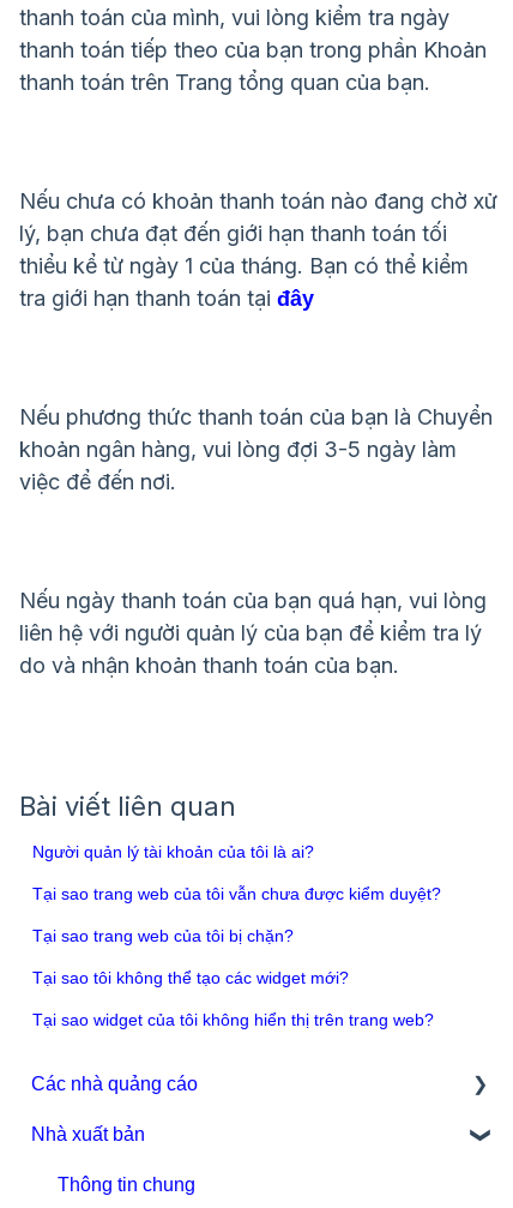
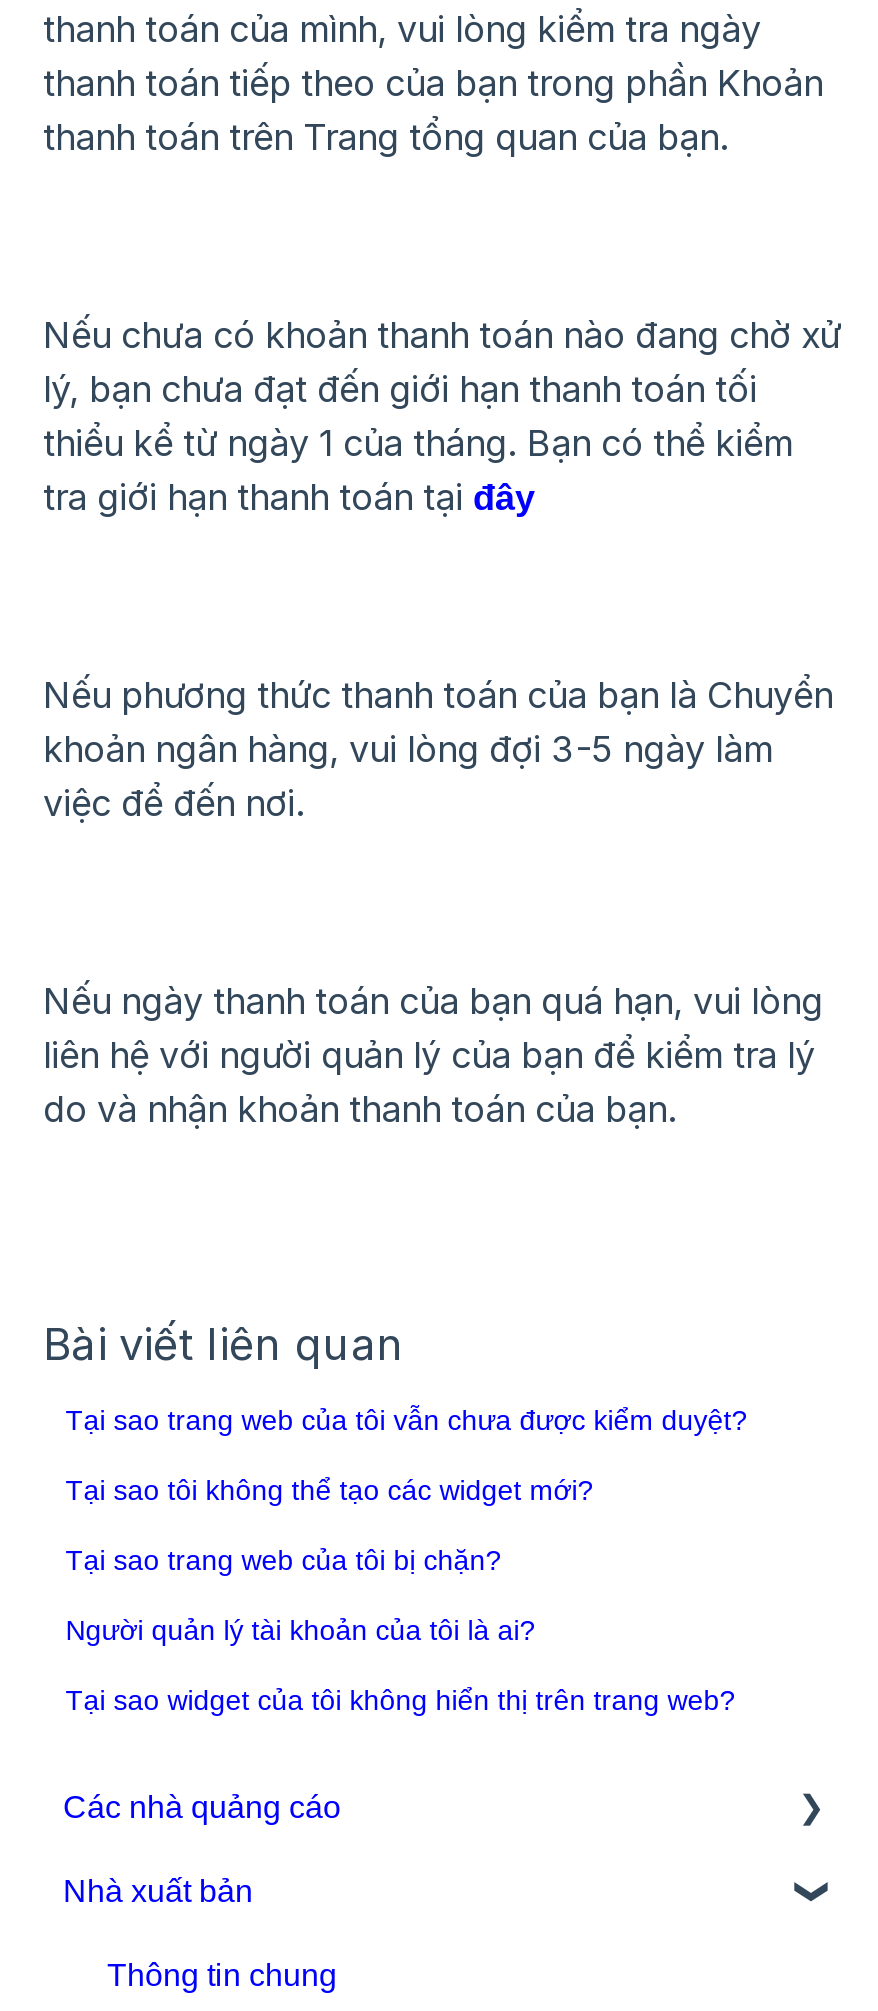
moved down: Người quản lý tài khoản của tôi là ai?

moved up: Tại sao trang web của tôi vẫn chưa được kiểm duyệt? | Tại sao trang web của tôi bị chặn? | Tại sao tôi không thể tạo các widget mới?
